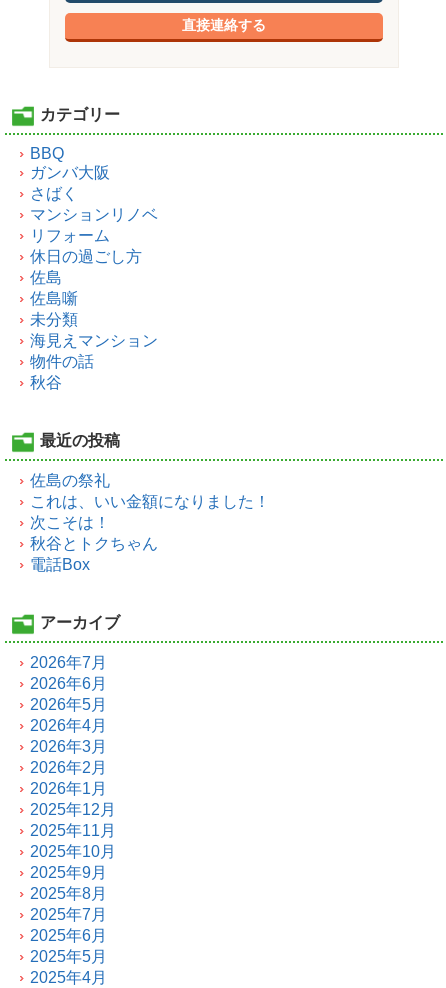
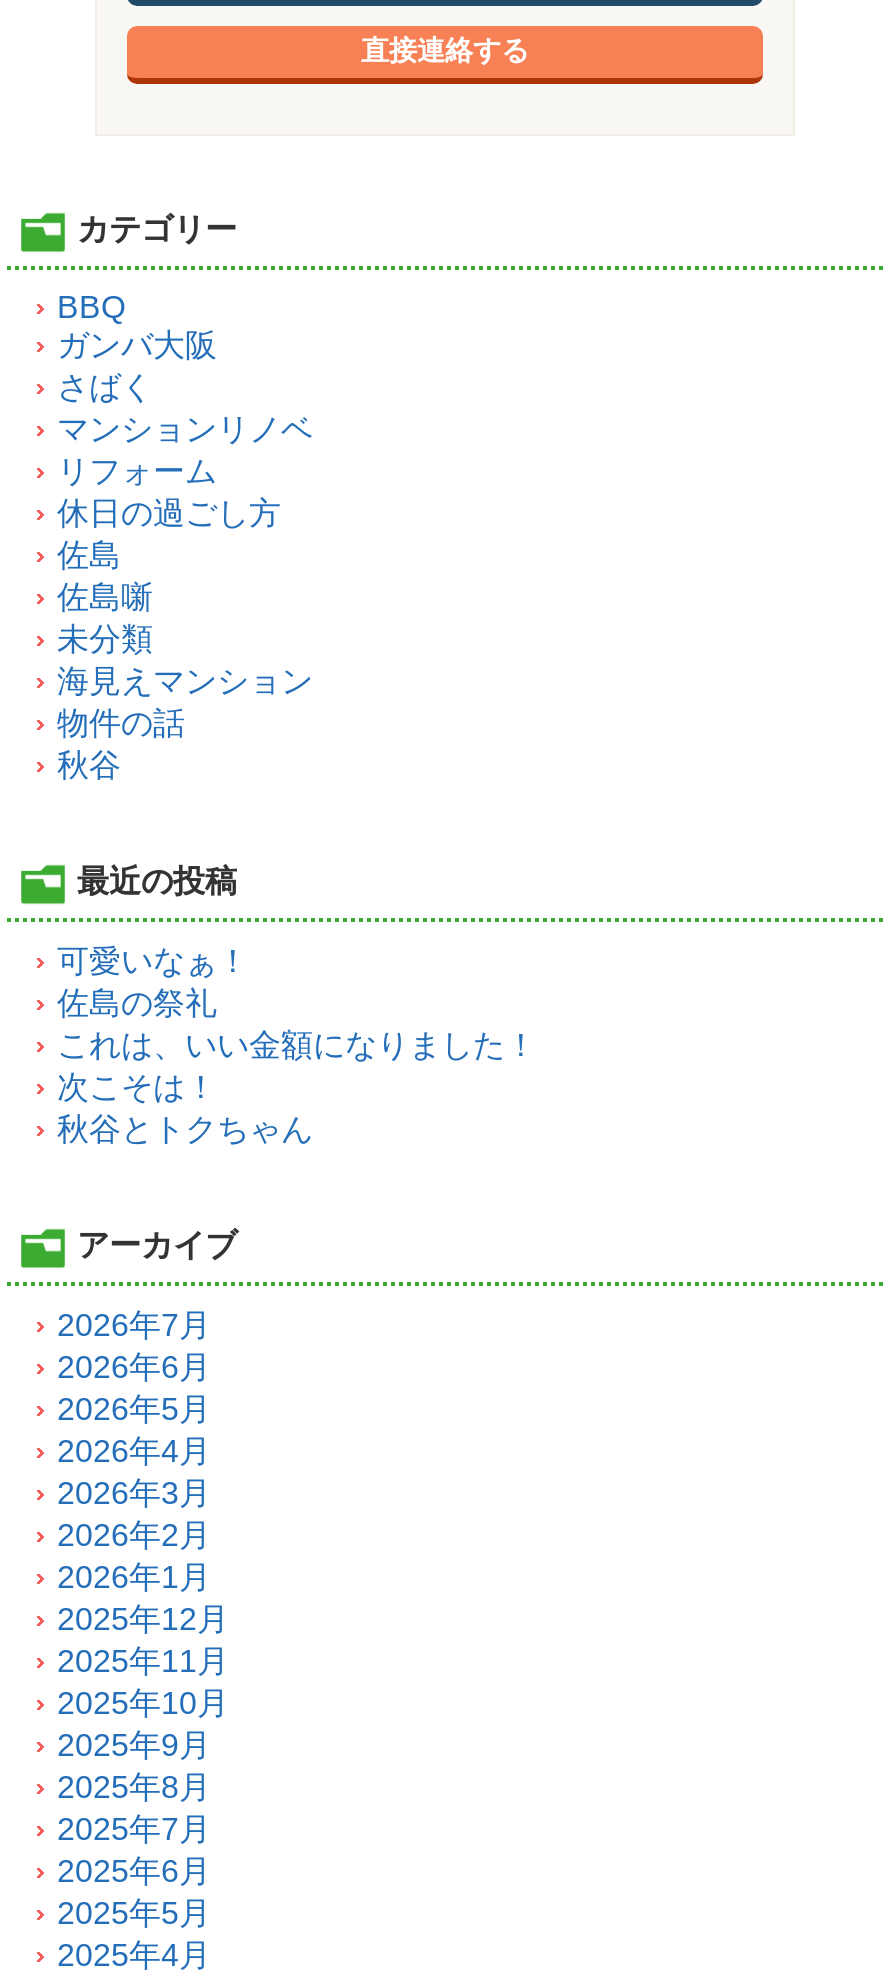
+ 可愛いなぁ！

moved down: 佐島の祭礼 | これは、いい金額になりました！ | 次こそは！ | 秋谷とトクちゃん

- 電話Box
